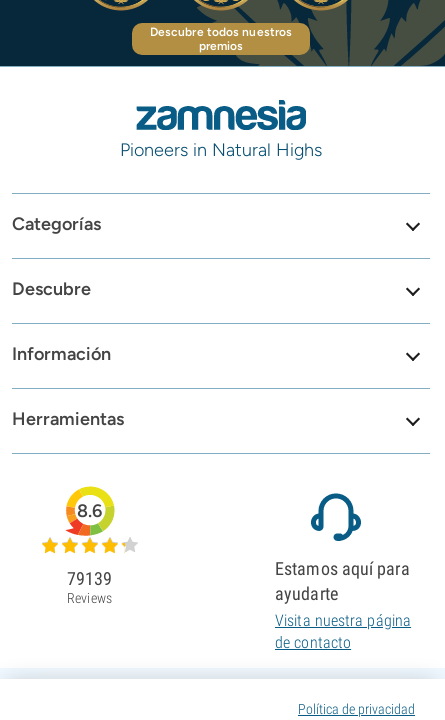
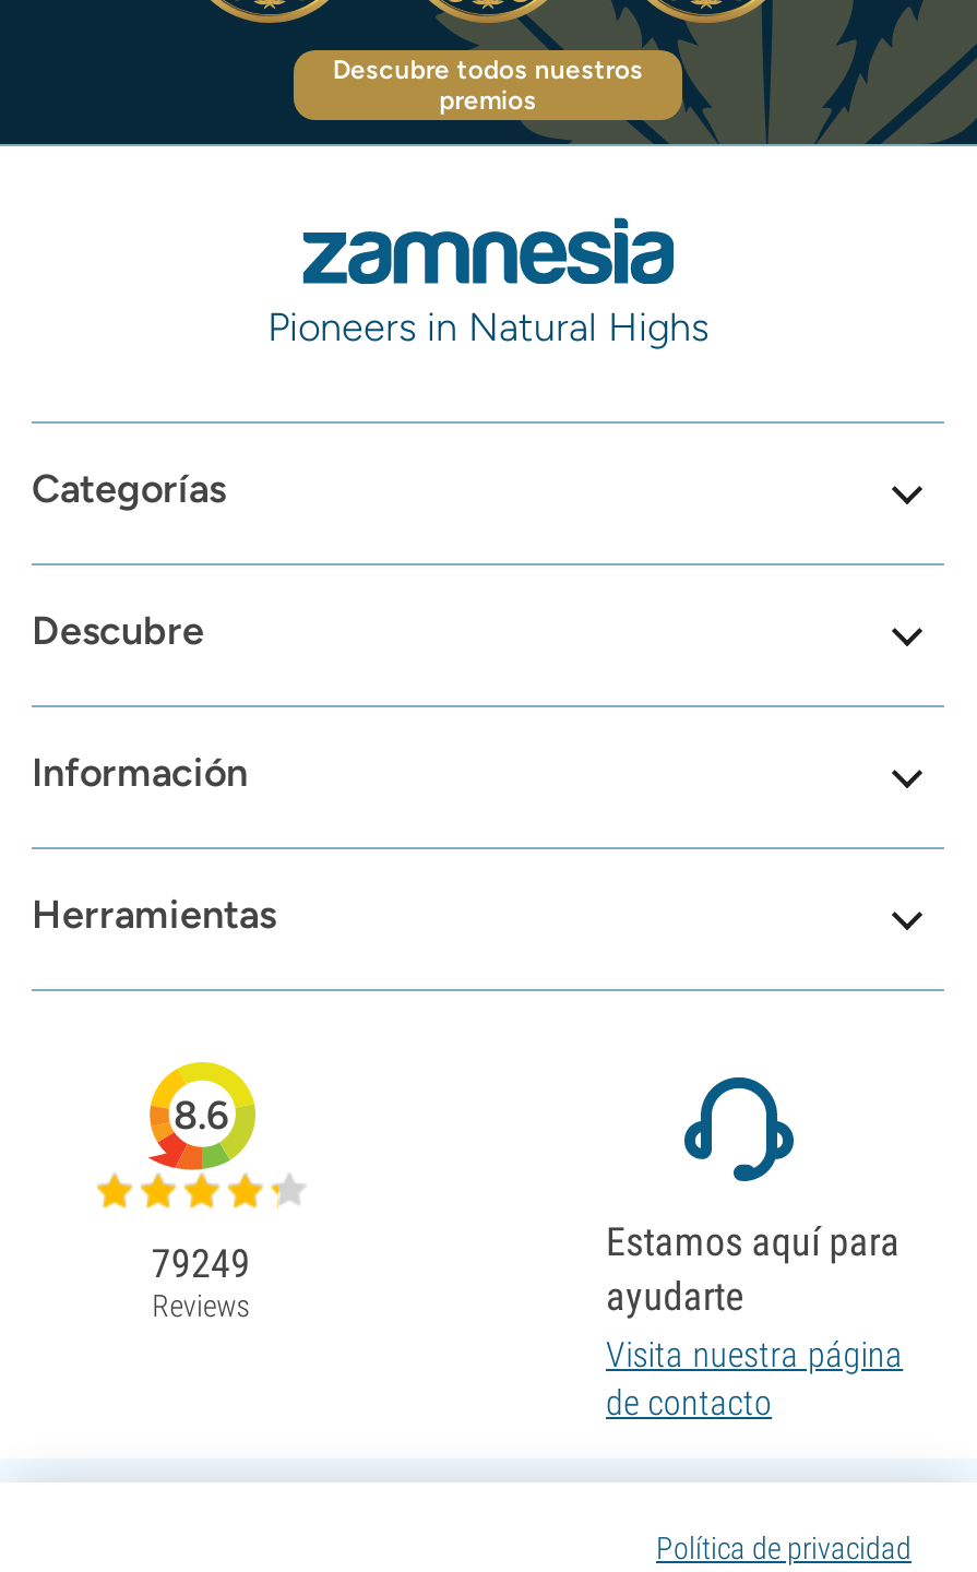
- 79139
+ 79249
